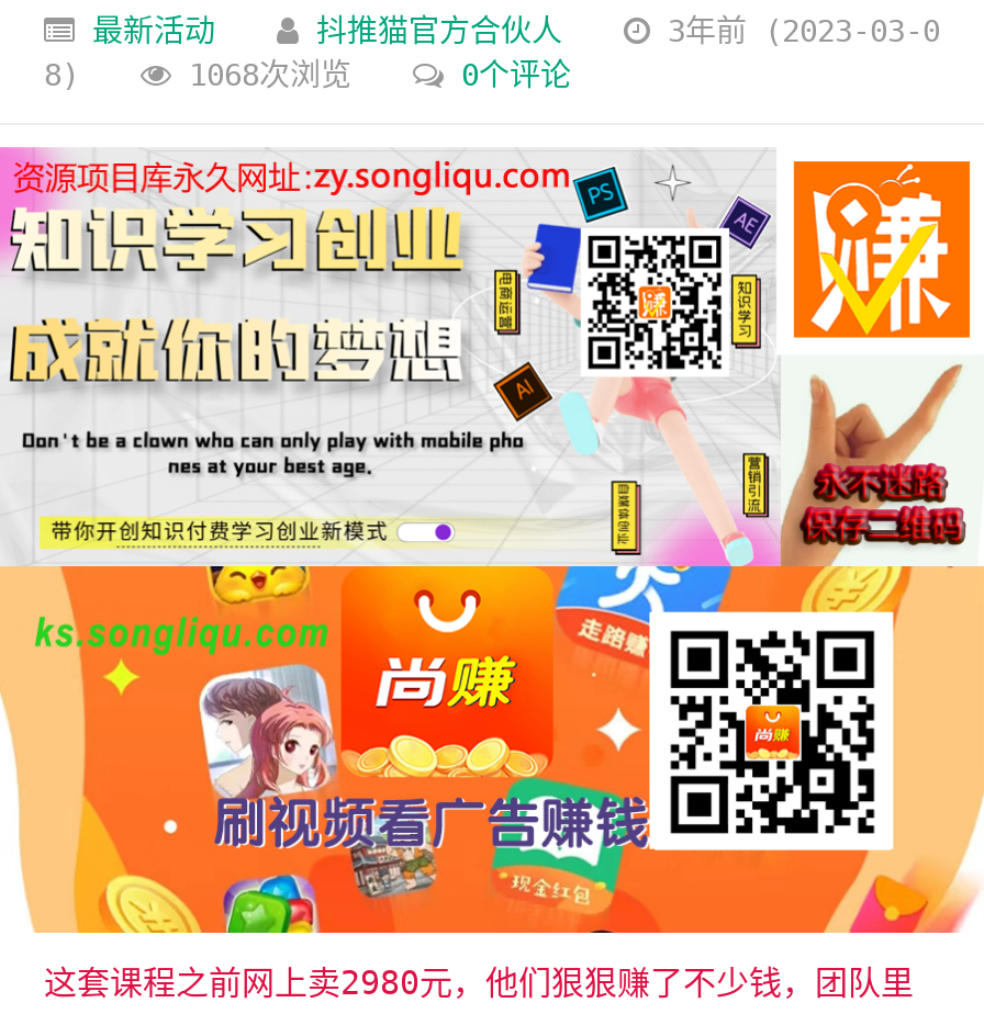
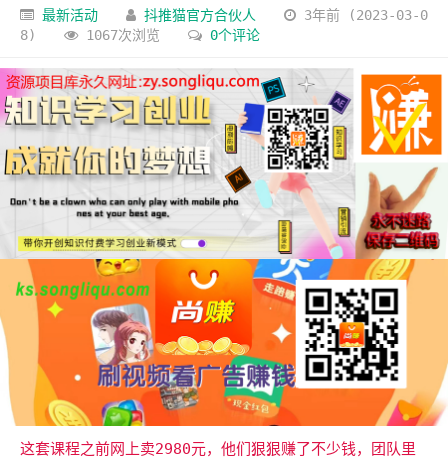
- 1068次浏览
+ 1067次浏览
